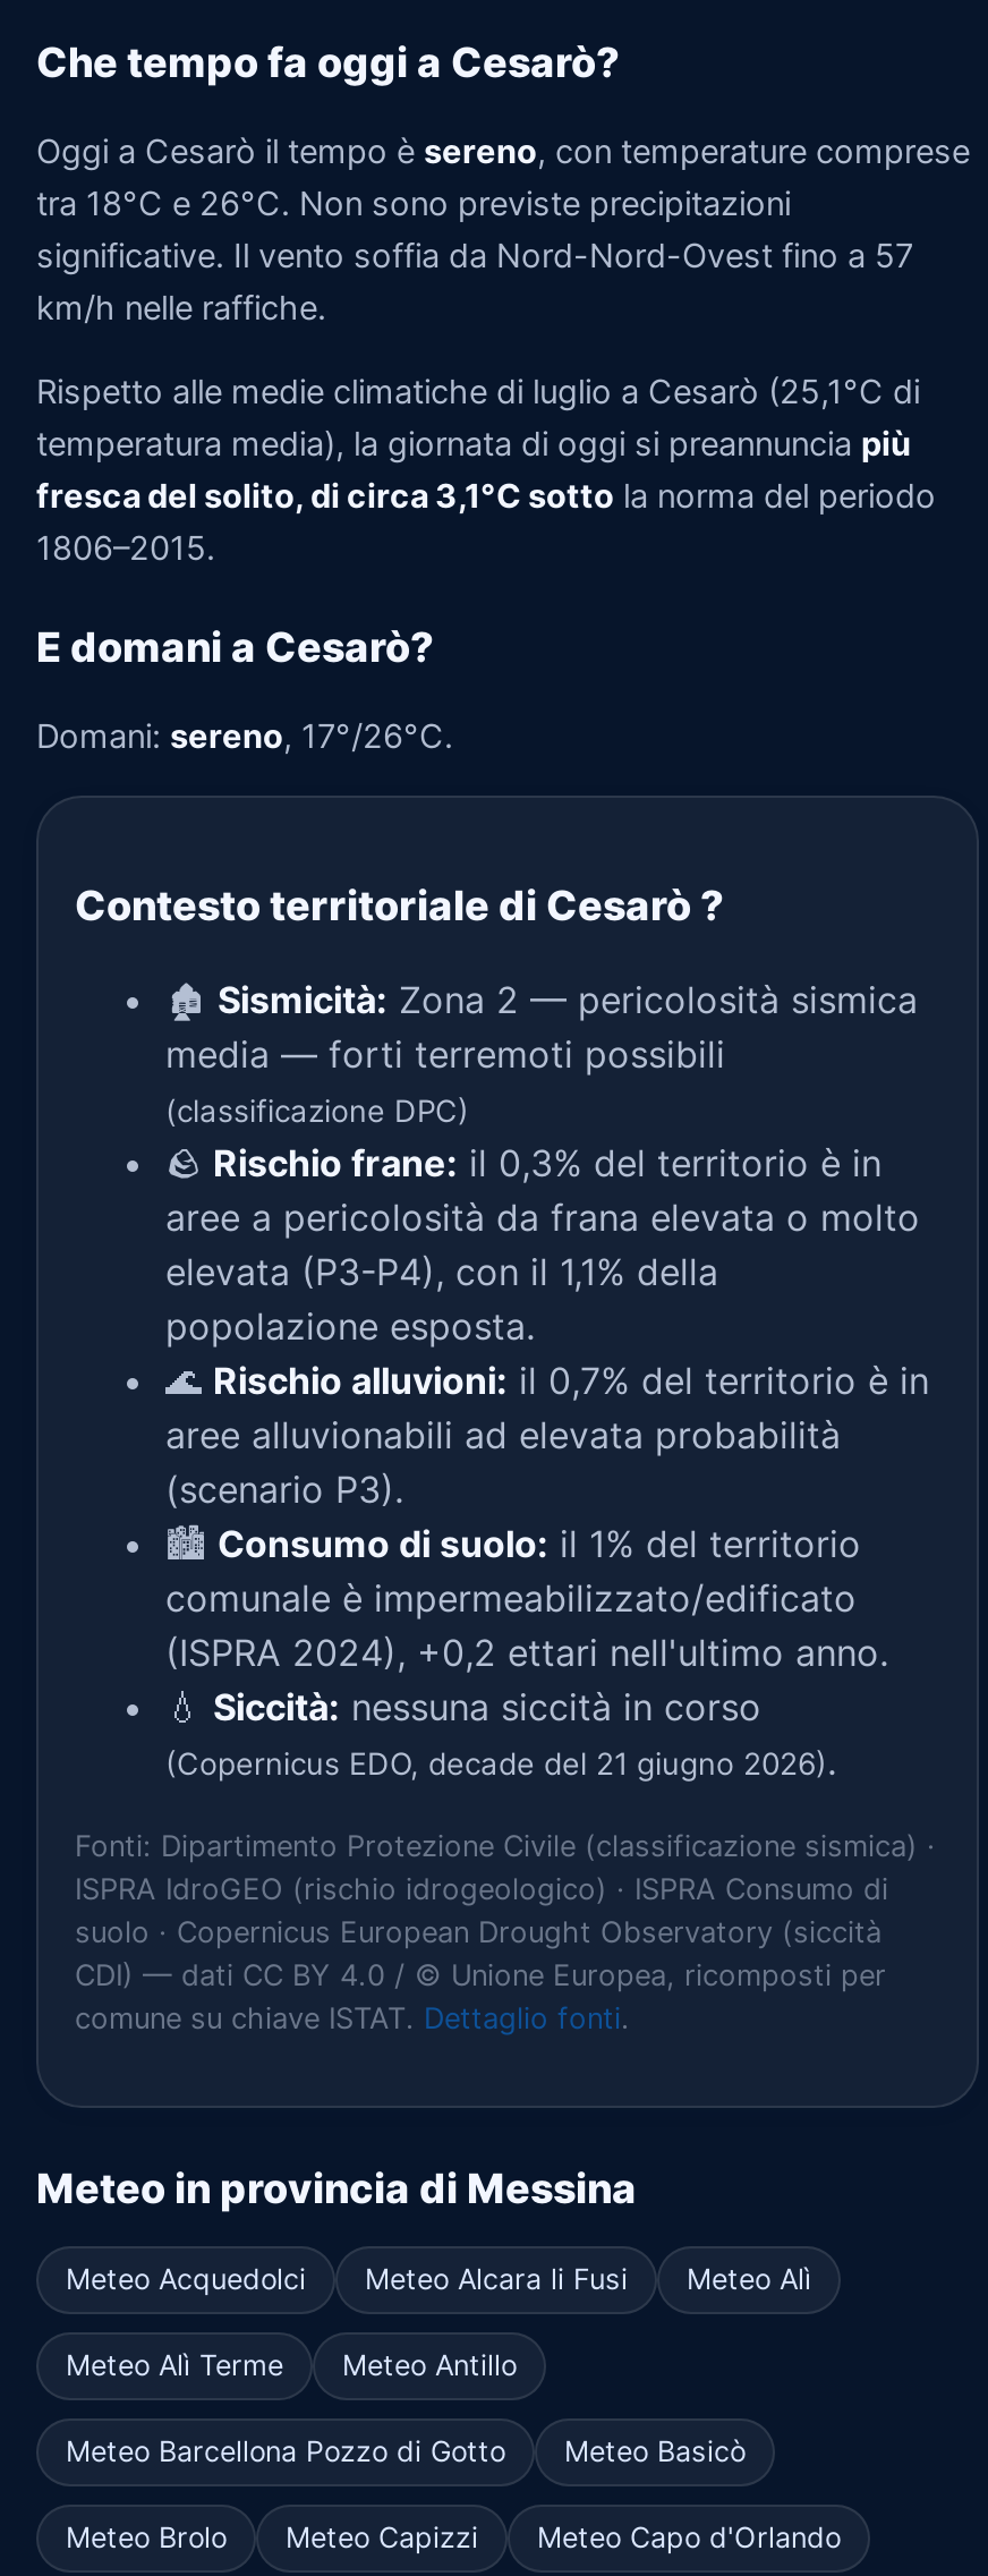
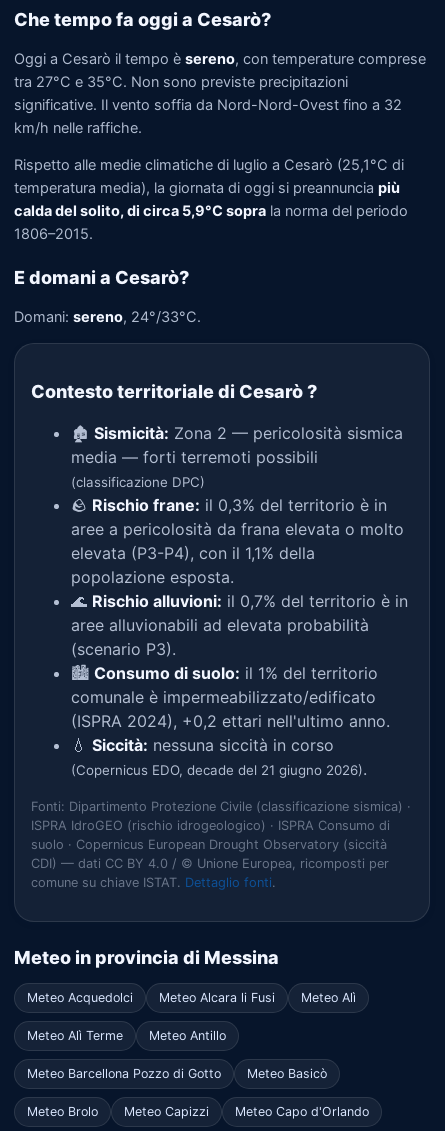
- tra 18°C e 26°C. Non sono previste precipitazioni
+ tra 27°C e 35°C. Non sono previste precipitazioni

- significative. Il vento soffia da Nord-Nord-Ovest fino a 57
+ significative. Il vento soffia da Nord-Nord-Ovest fino a 32

- fresca del solito, di circa 3,1°C sotto la norma del periodo
+ calda del solito, di circa 5,9°C sopra la norma del periodo

- Domani: sereno, 17°/26°C.
+ Domani: sereno, 24°/33°C.
